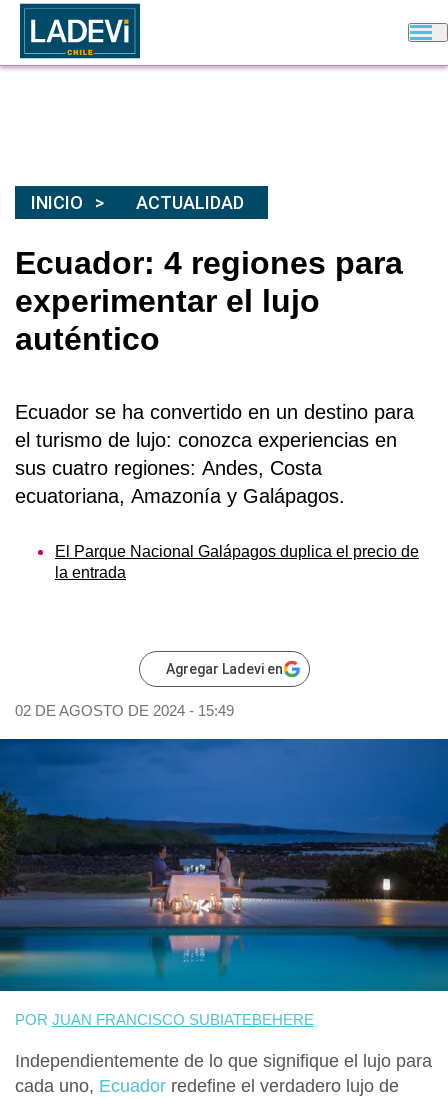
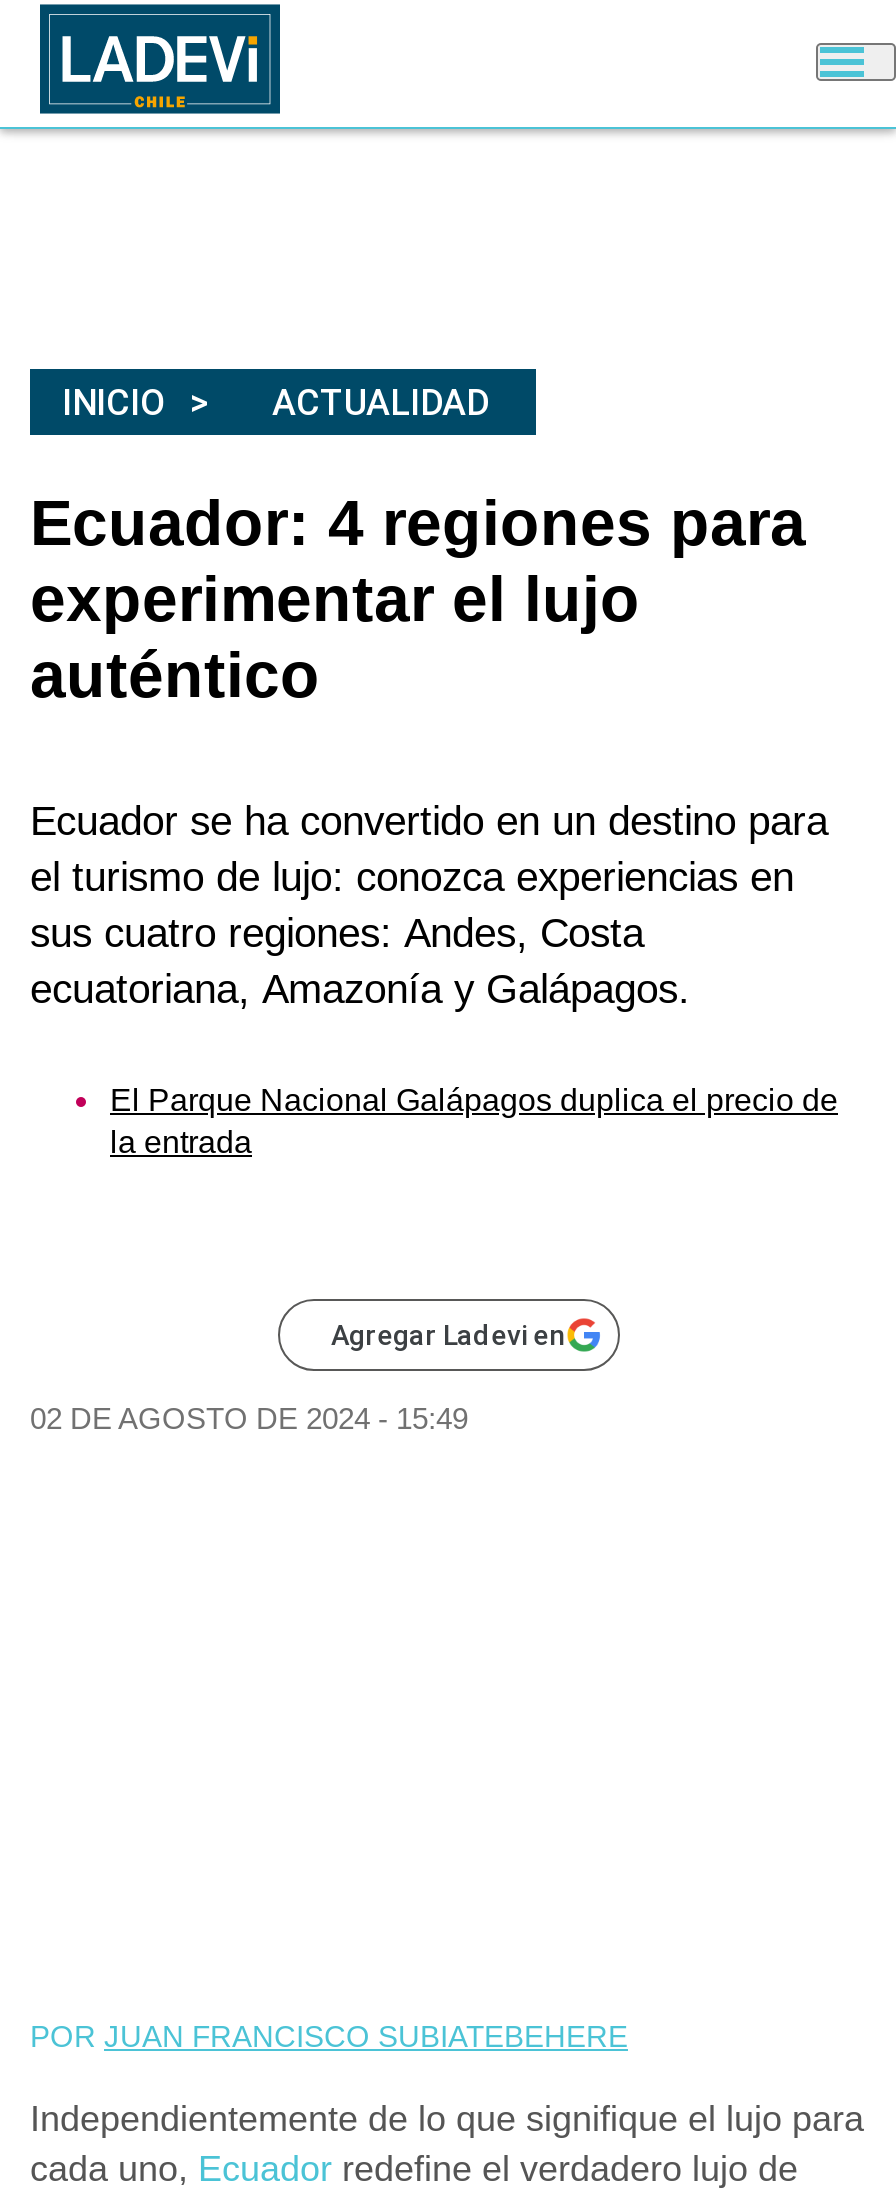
- [image]
